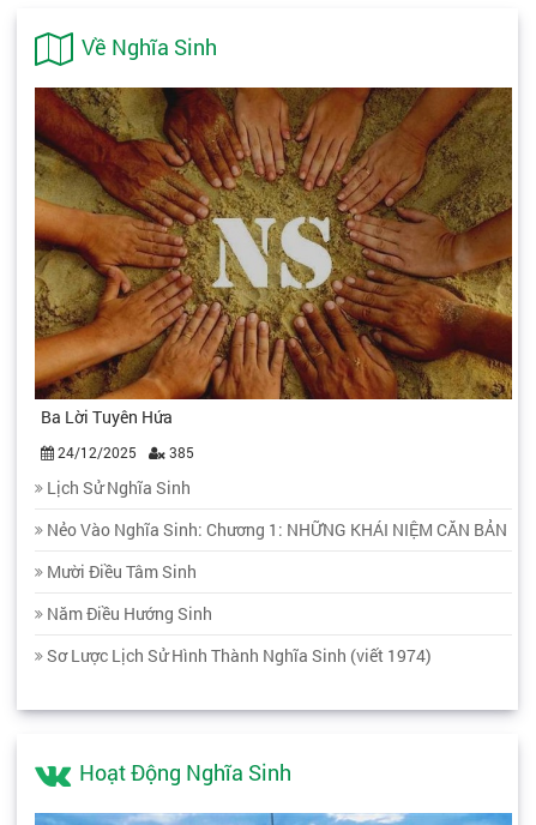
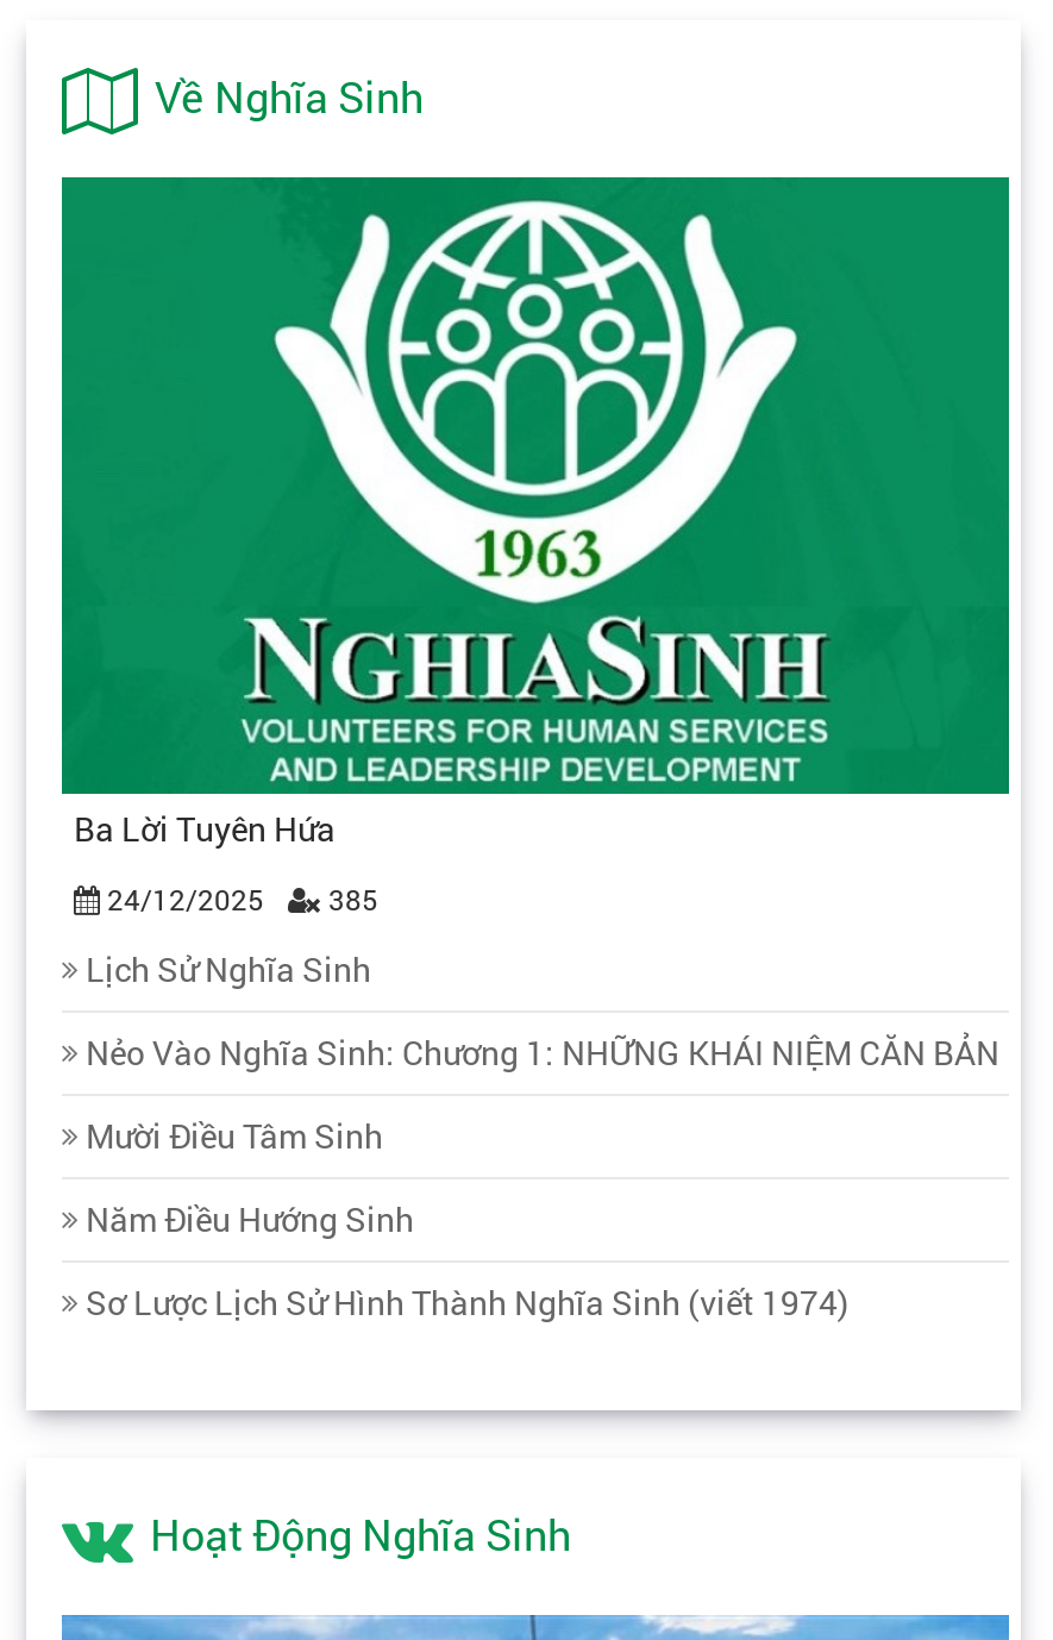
- [image]
+ [image]
